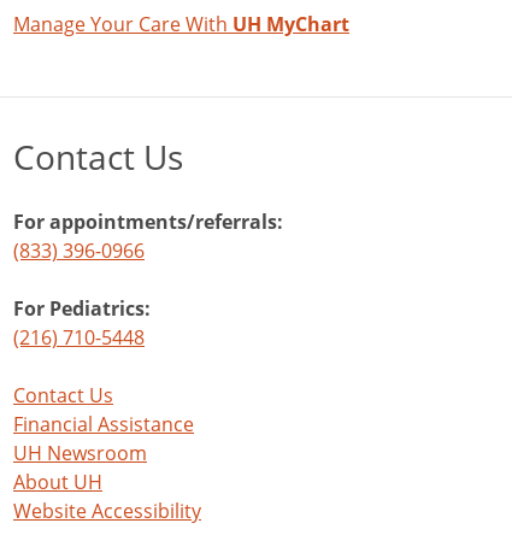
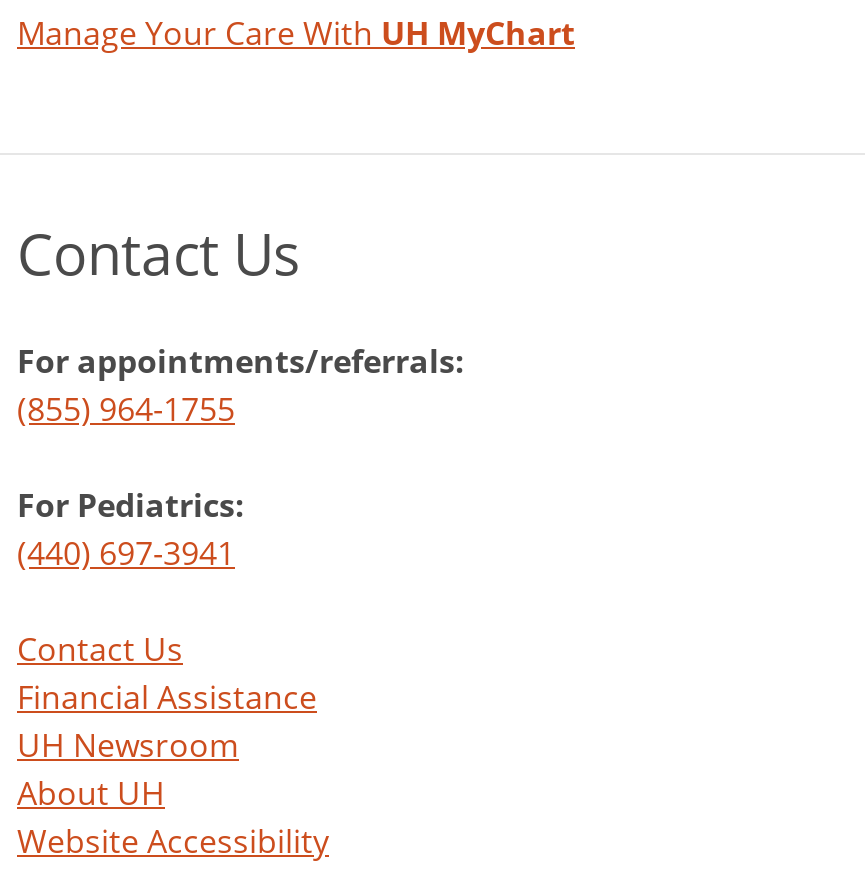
- (833) 396-0966
+ (855) 964-1755

- (216) 710-5448
+ (440) 697-3941
